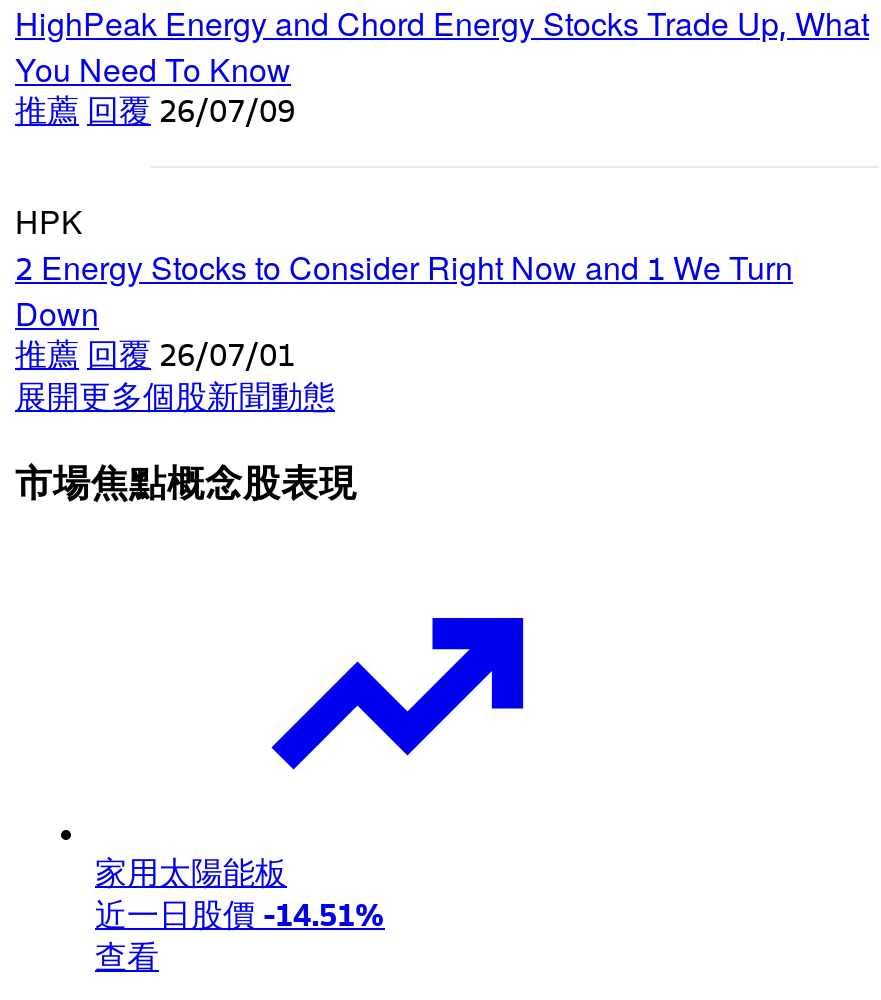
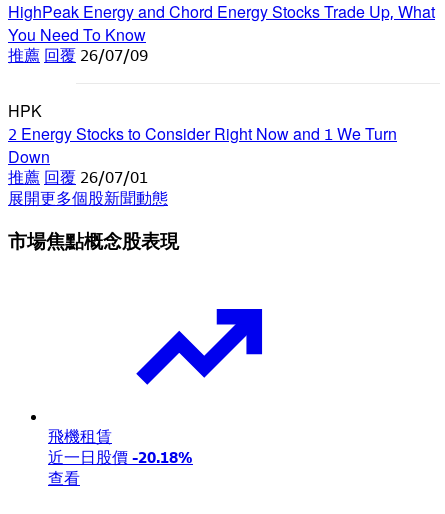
- 家用太陽能板
- 近一日股價-14.51%
+ 飛機租賃
+ 近一日股價-20.18%
